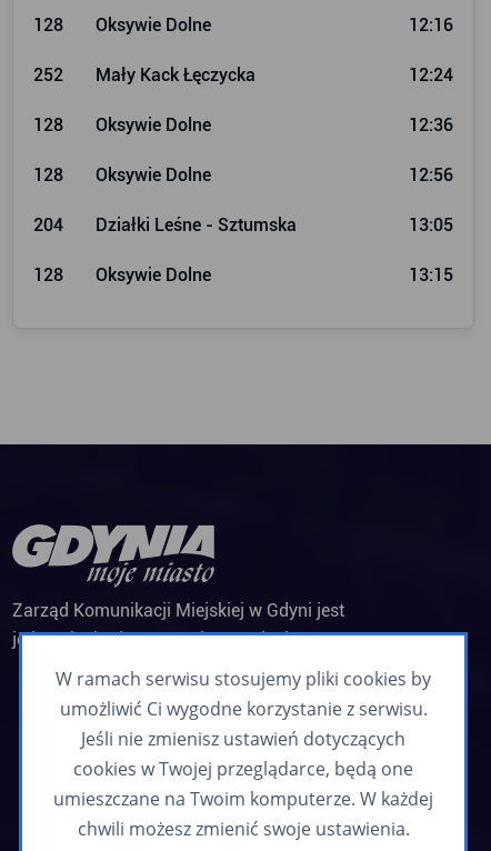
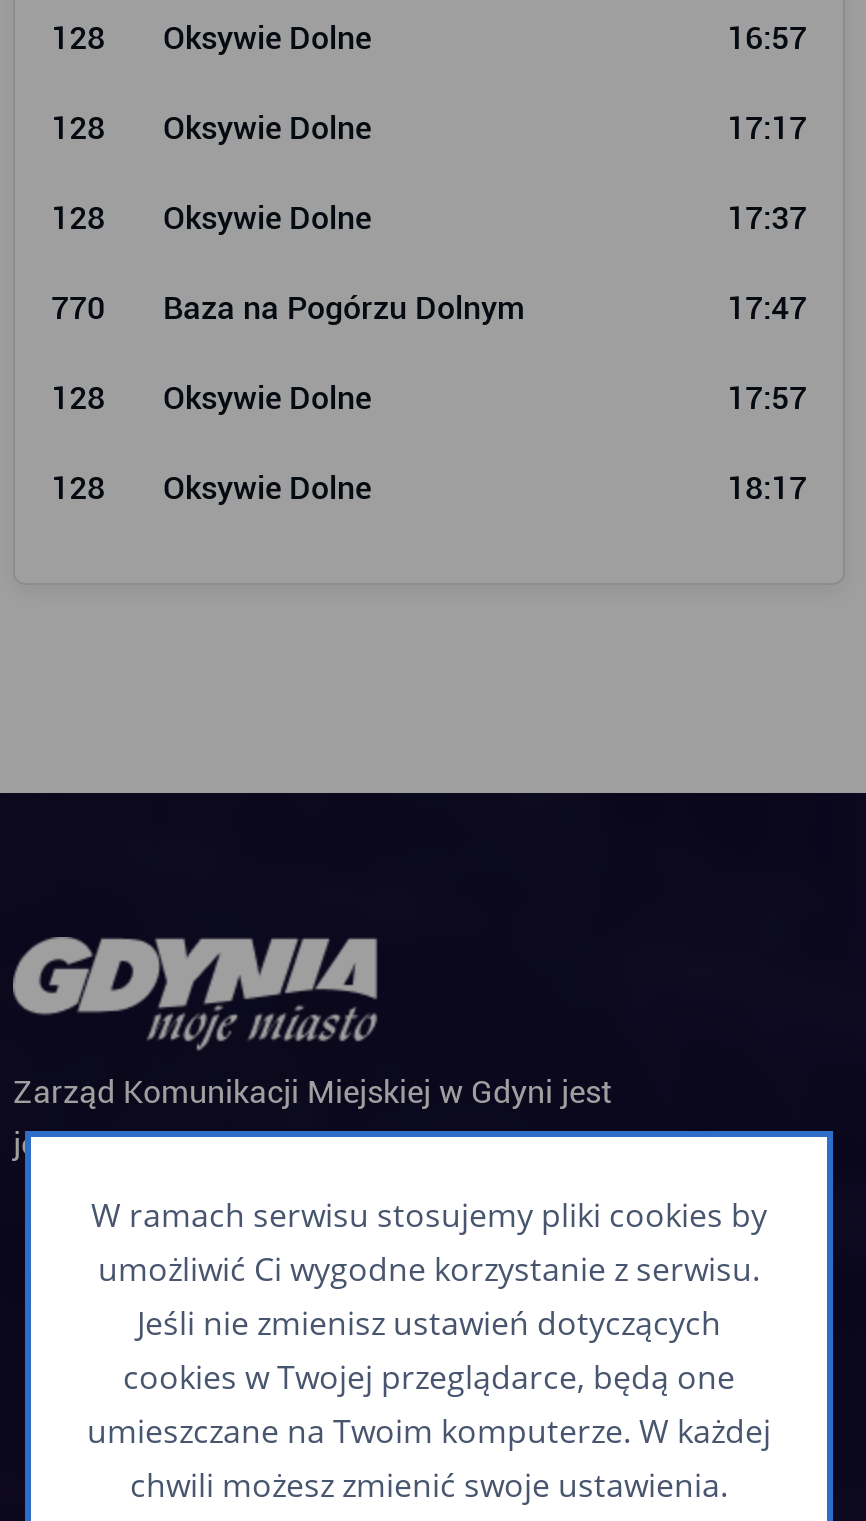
- 12:16
- 252
- Mały Kack Łęczycka
- 12:24
+ 16:57

moved up: 128 | Oksywie Dolne | 128 | Oksywie Dolne

- 12:36
+ 17:17

- 12:56
+ 17:37

- 204
- Działki Leśne - Sztumska
- 13:05
+ 770
+ Baza na Pogórzu Dolnym
+ 17:47

moved up: 128 | Oksywie Dolne

- 13:15
+ 17:57
+ 128
+ Oksywie Dolne
+ 18:17
